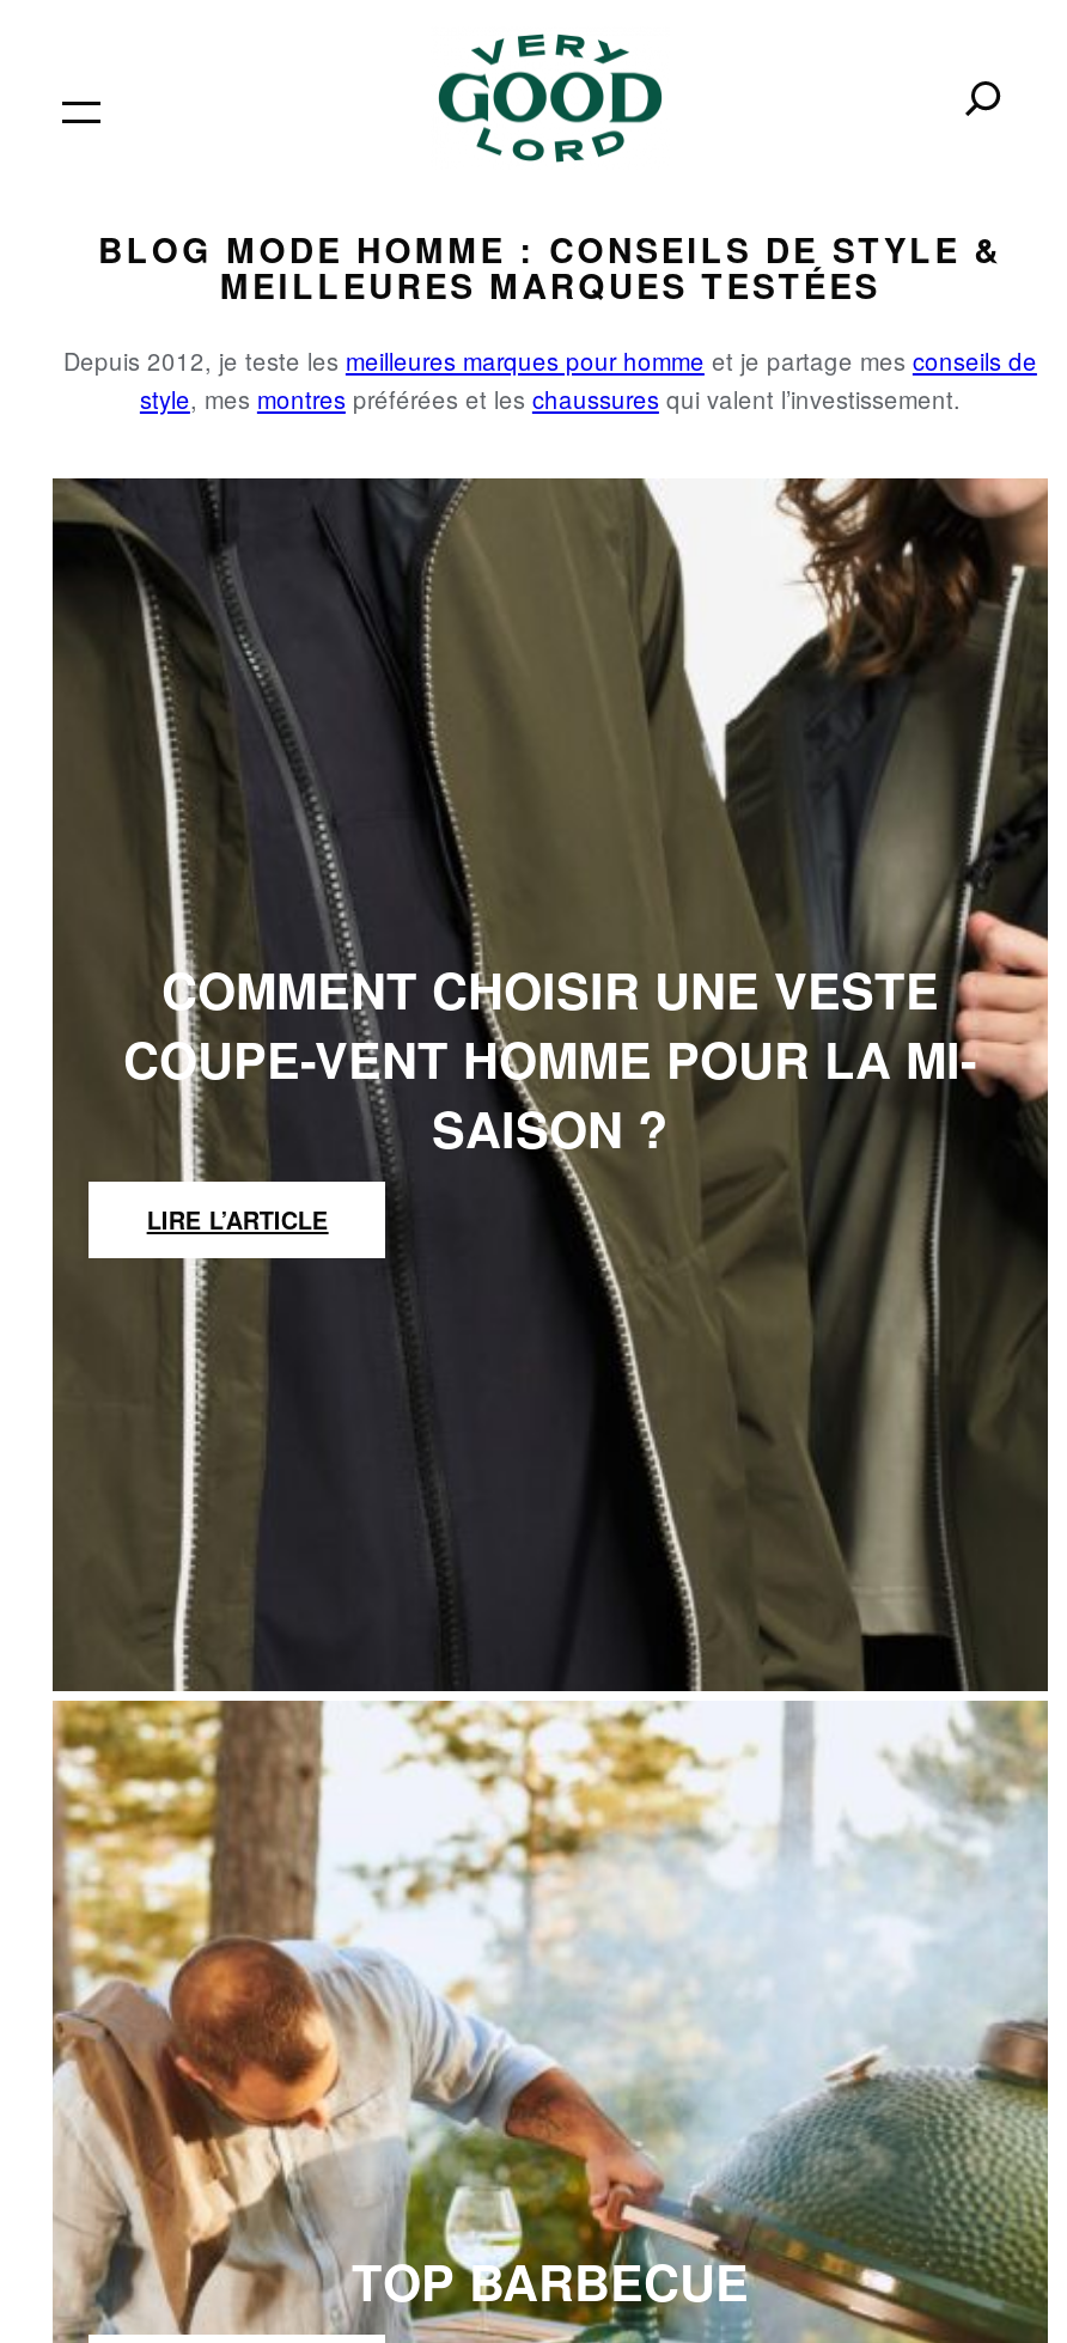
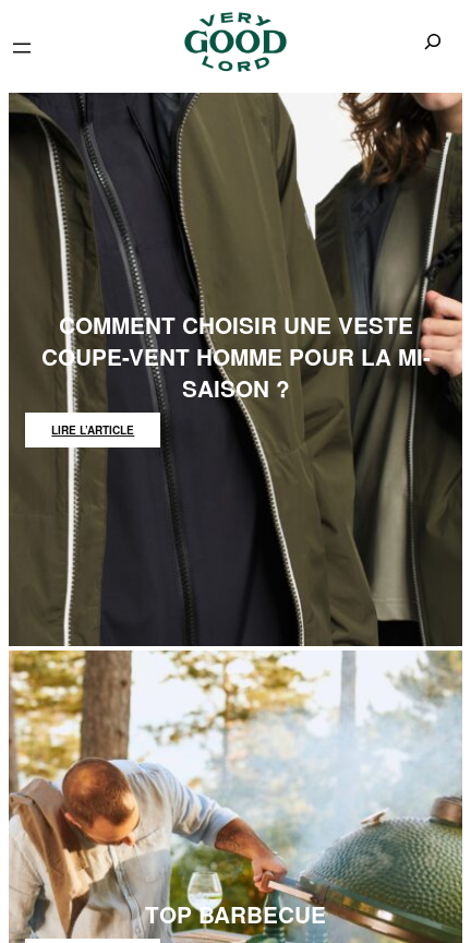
- BLOG MODE HOMME : CONSEILS DE STYLE &
- MEILLEURES MARQUES TESTÉES
- Depuis 2012, je teste les meilleures marques pour homme et je partage mes conseils de
- style, mes montres préférées et les chaussures qui valent l’investissement.
